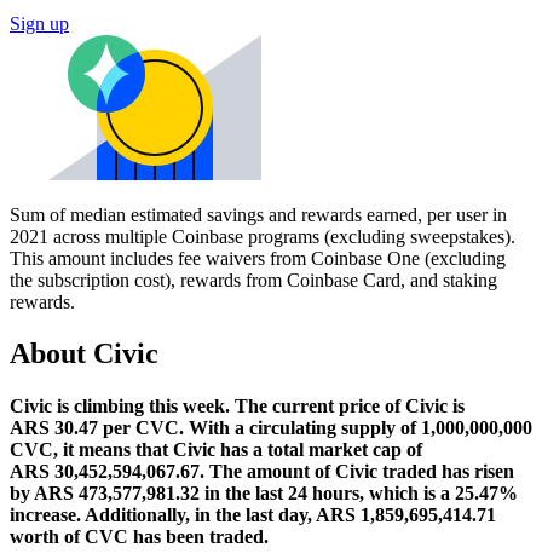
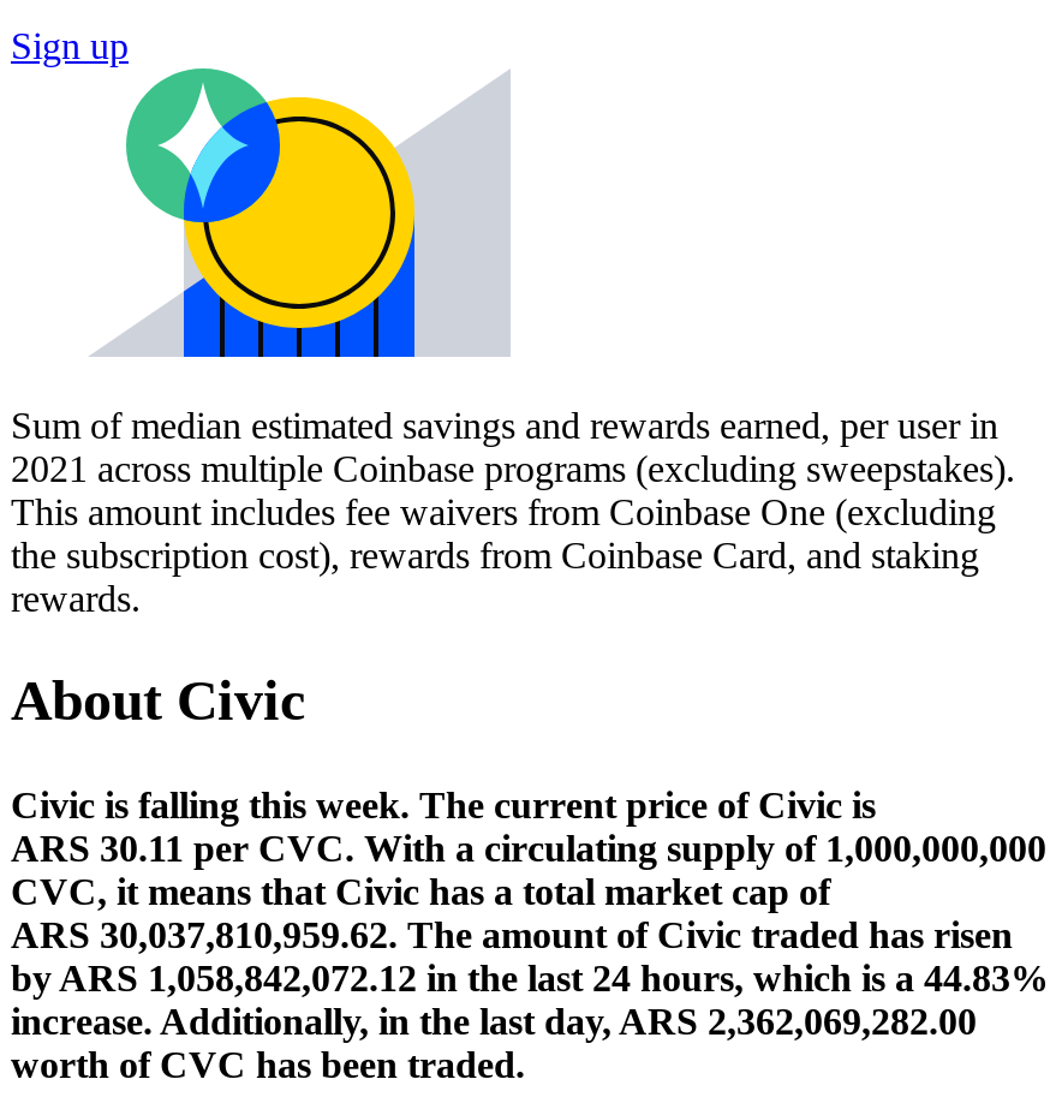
- Civic is climbing this week. The current price of Civic is
+ Civic is falling this week. The current price of Civic is

- ARS 30.47 per CVC. With a circulating supply of 1,000,000,000
+ ARS 30.11 per CVC. With a circulating supply of 1,000,000,000

- ARS 30,452,594,067.67. The amount of Civic traded has risen
+ ARS 30,037,810,959.62. The amount of Civic traded has risen

- by ARS 473,577,981.32 in the last 24 hours, which is a 25.47%
+ by ARS 1,058,842,072.12 in the last 24 hours, which is a 44.83%

- increase. Additionally, in the last day, ARS 1,859,695,414.71
+ increase. Additionally, in the last day, ARS 2,362,069,282.00
